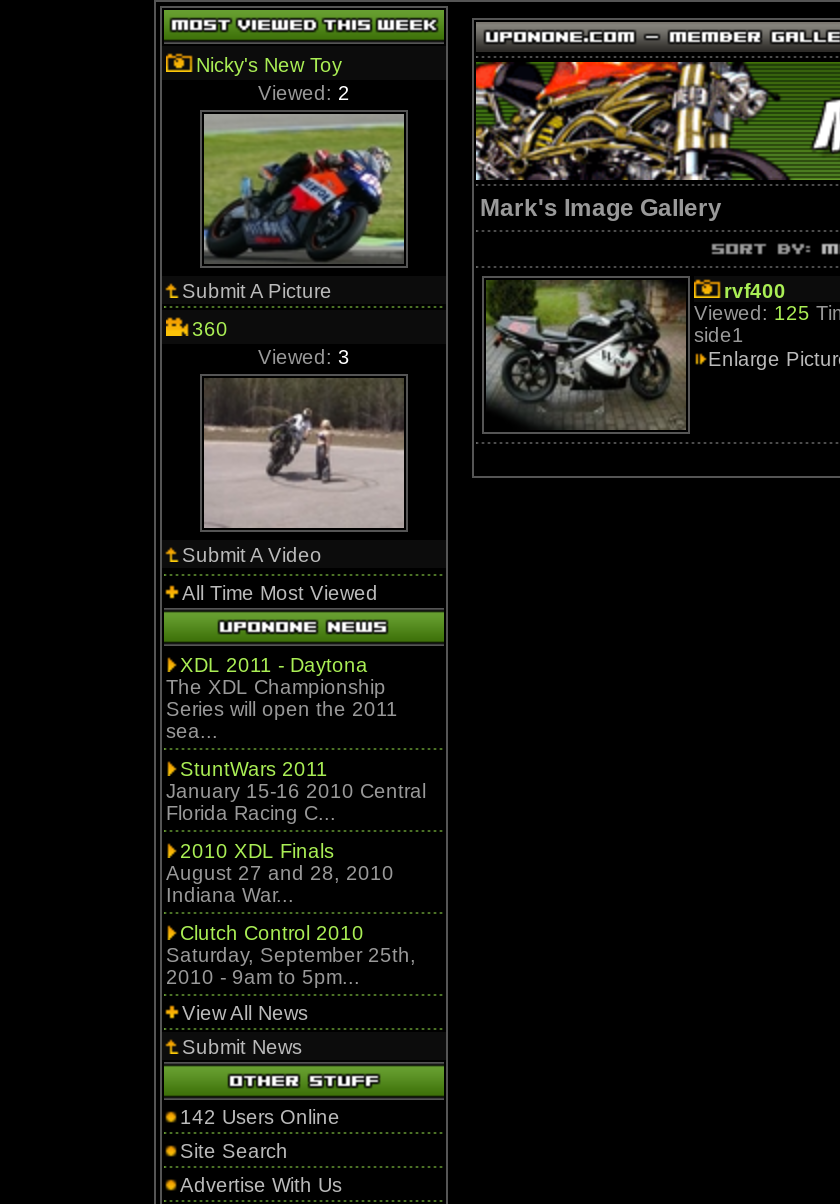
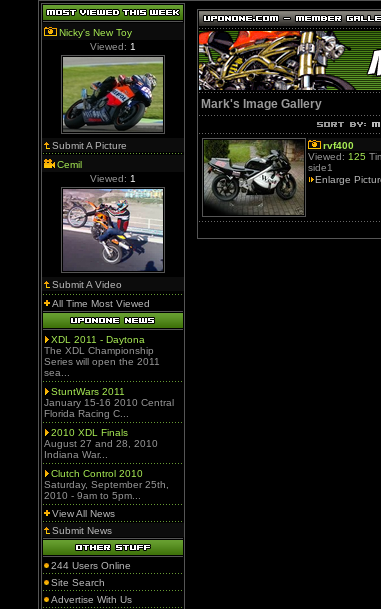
- Viewed: 2
+ Viewed: 1

- 360
- Viewed: 3
+ Cemil
+ Viewed: 1

- [image]
+ [image]

- 142 Users Online
+ 244 Users Online
